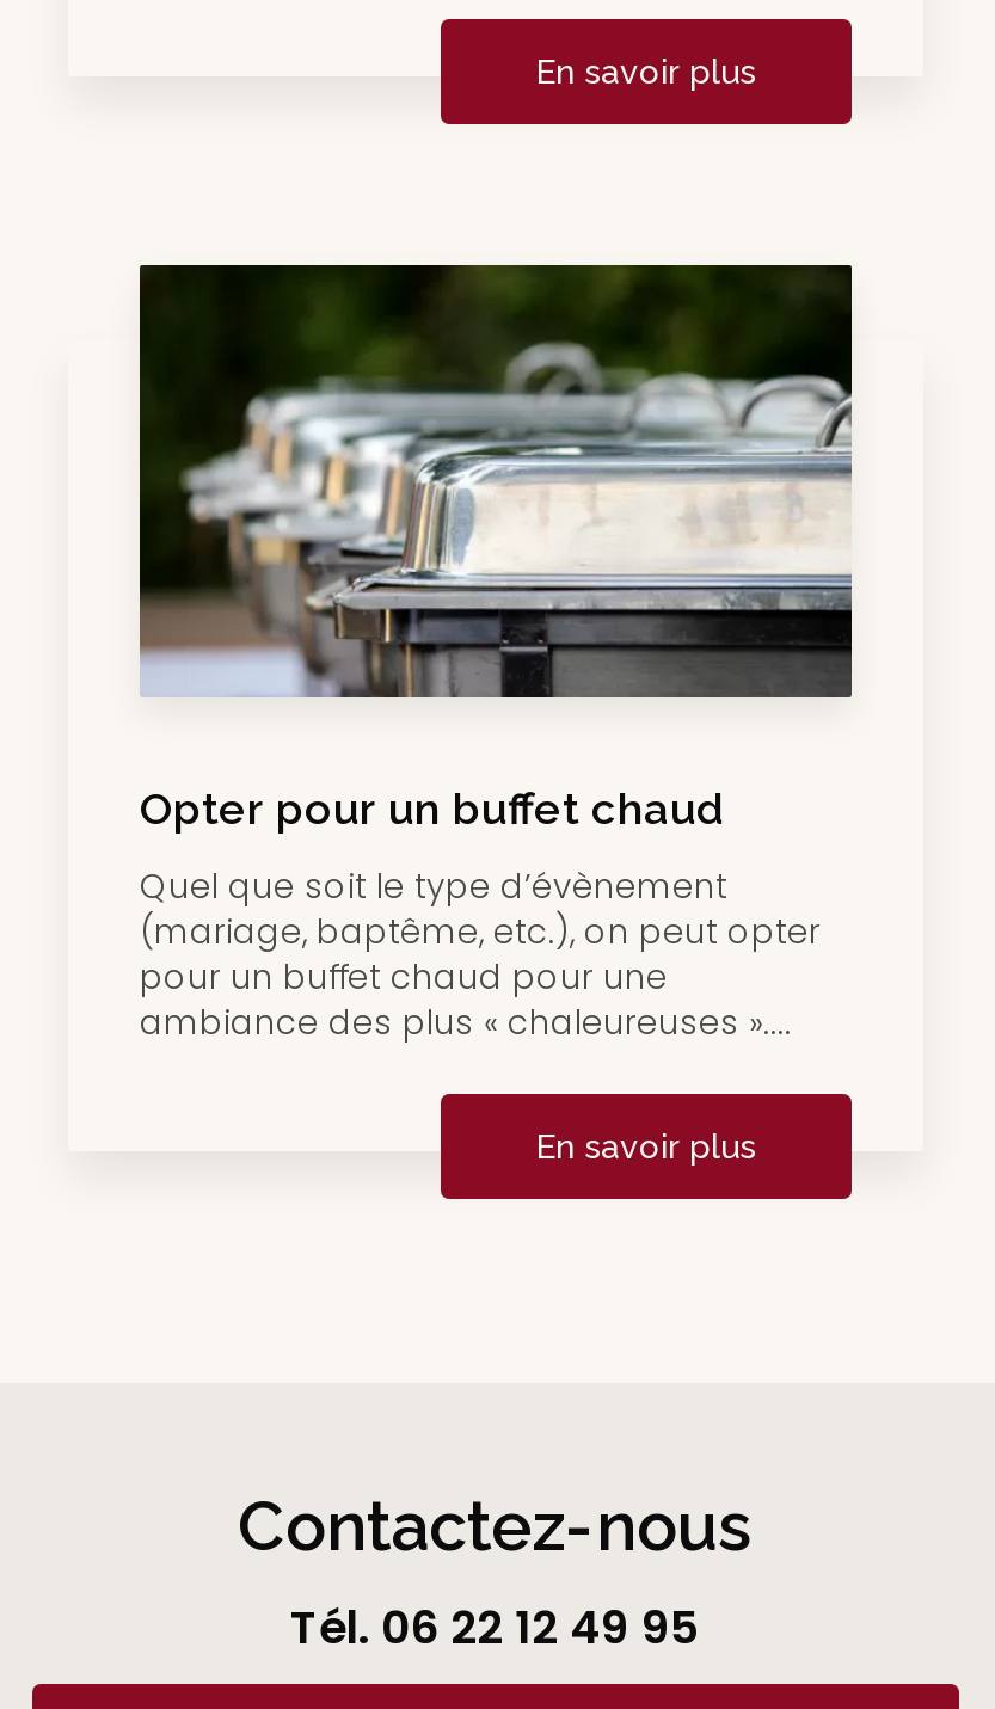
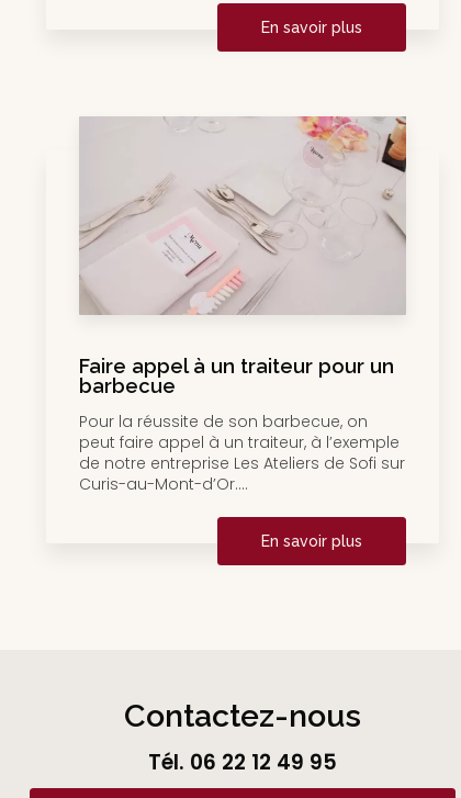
- [image]
- Opter pour un buffet chaud
+ [image]
+ Faire appel à un traiteur pour un
+ barbecue

- Quel que soit le type d’évènement
- (mariage, baptême, etc.), on peut opter
- pour un buffet chaud pour une
- ambiance des plus « chaleureuses »....
+ Pour la réussite de son barbecue, on
+ peut faire appel à un traiteur, à l’exemple
+ de notre entreprise Les Ateliers de Sofi sur
+ Curis-au-Mont-d’Or....
